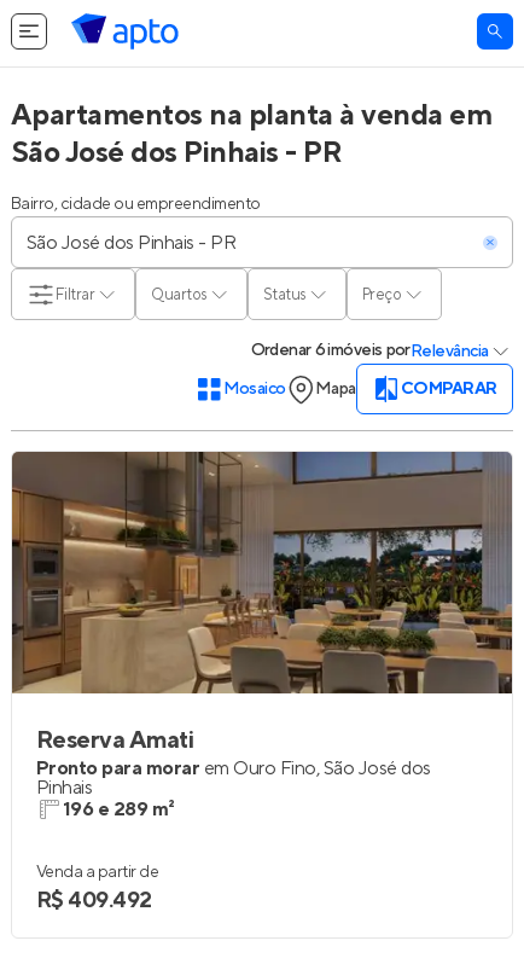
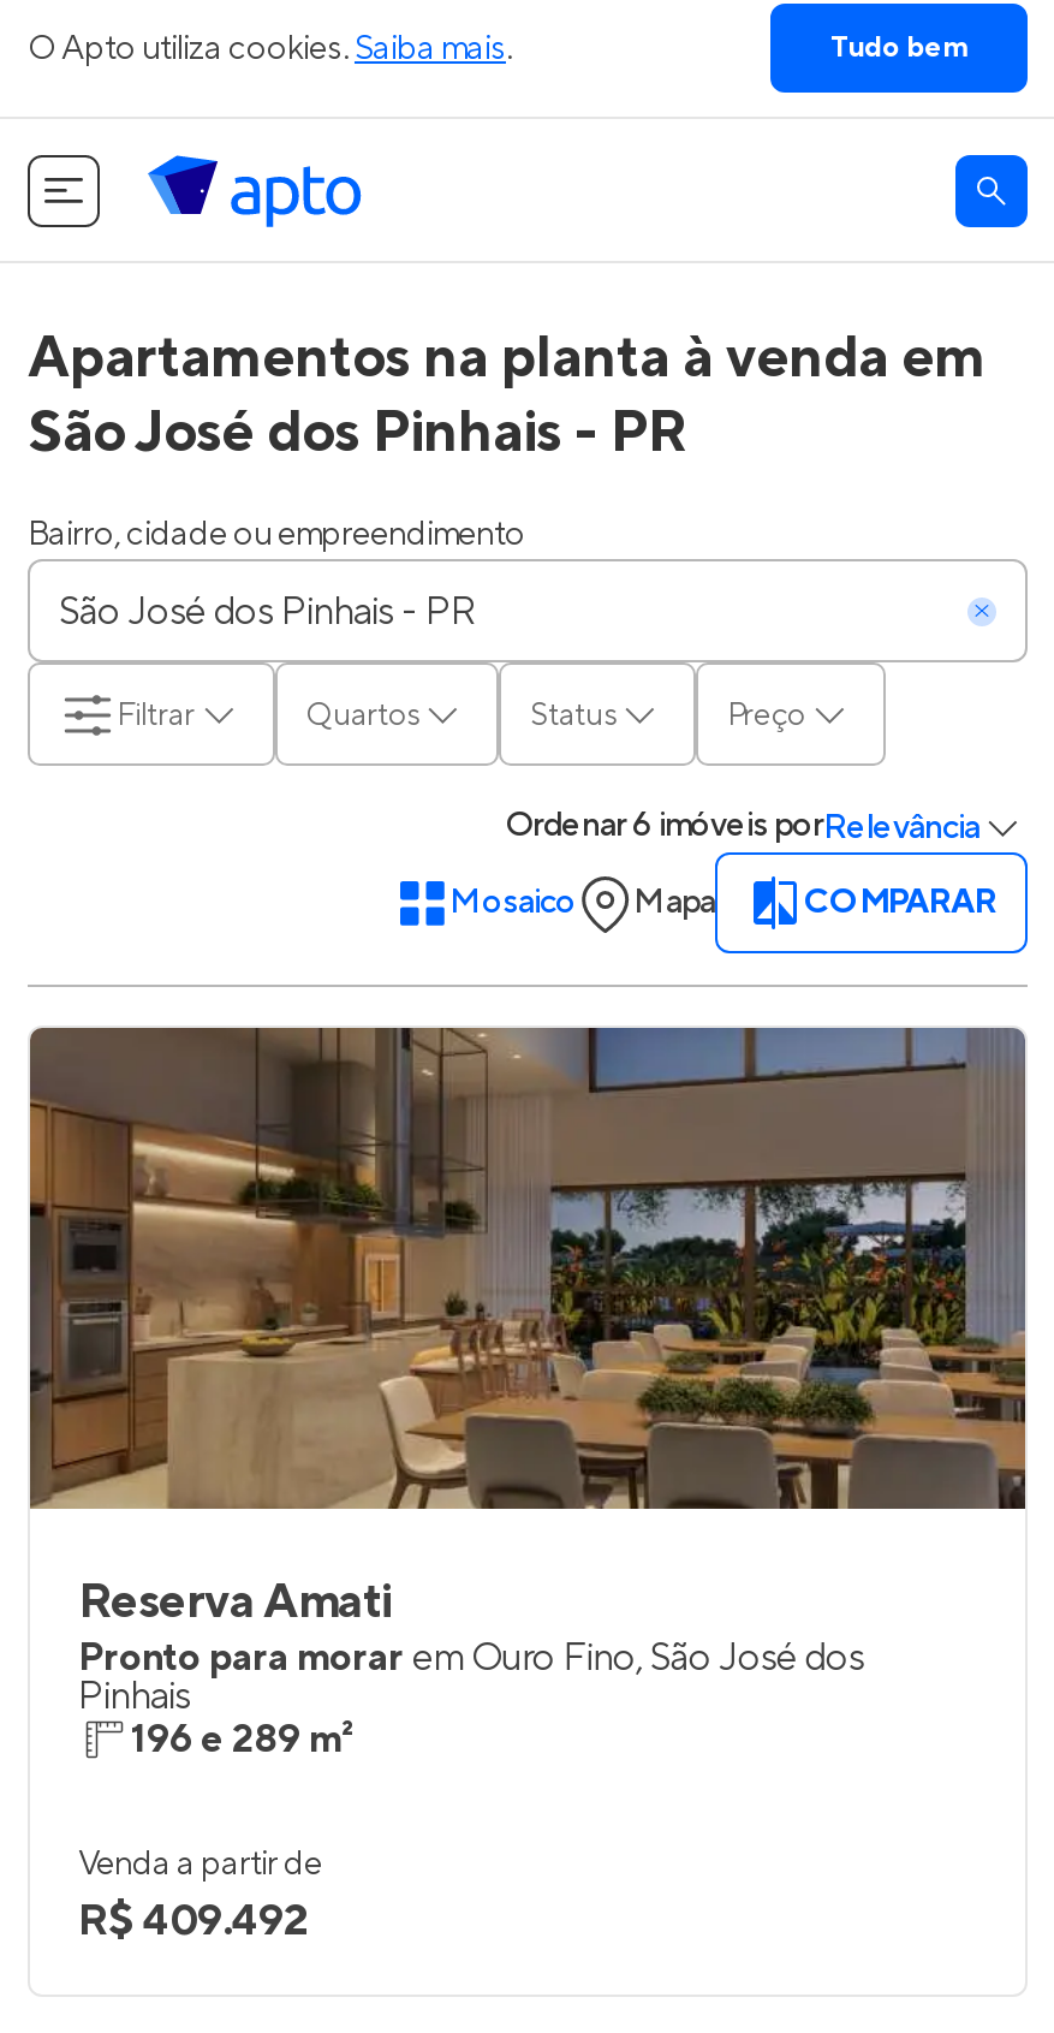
+ O Apto utiliza cookies. Saiba mais.
+ Tudo bem
